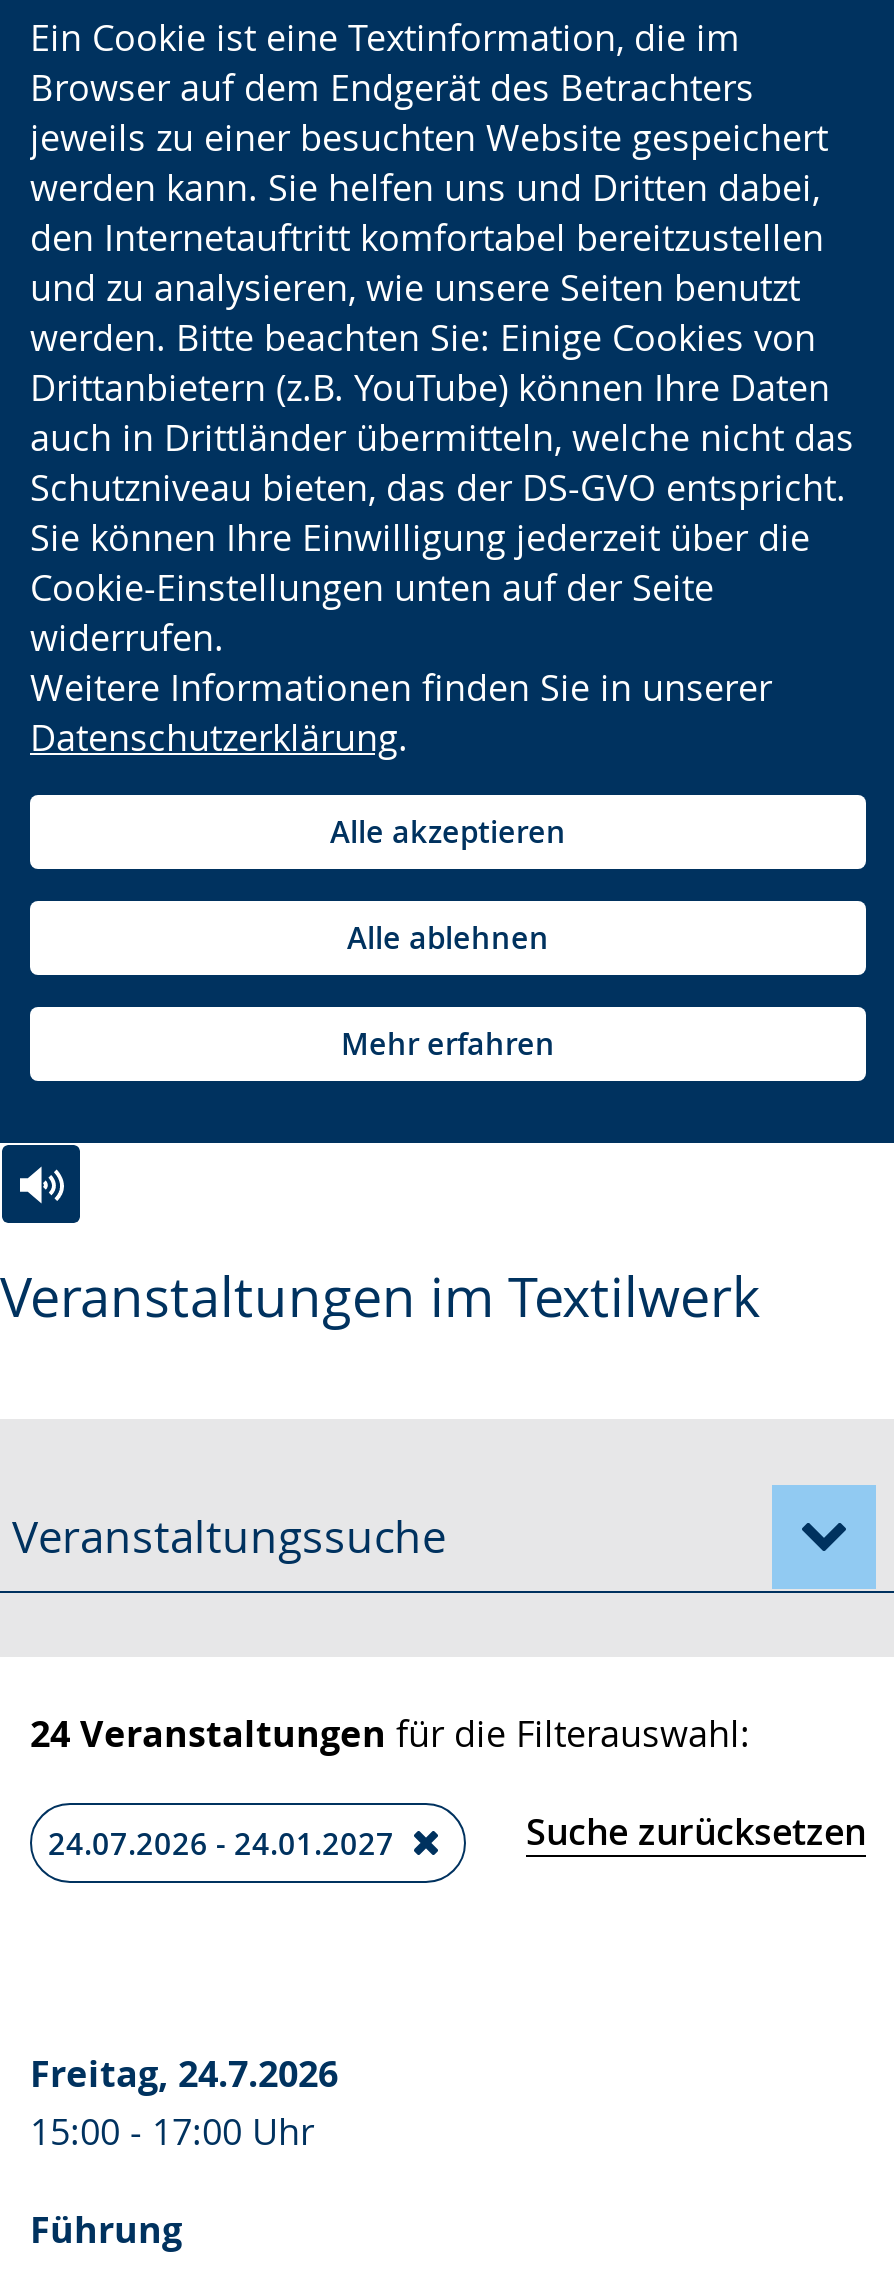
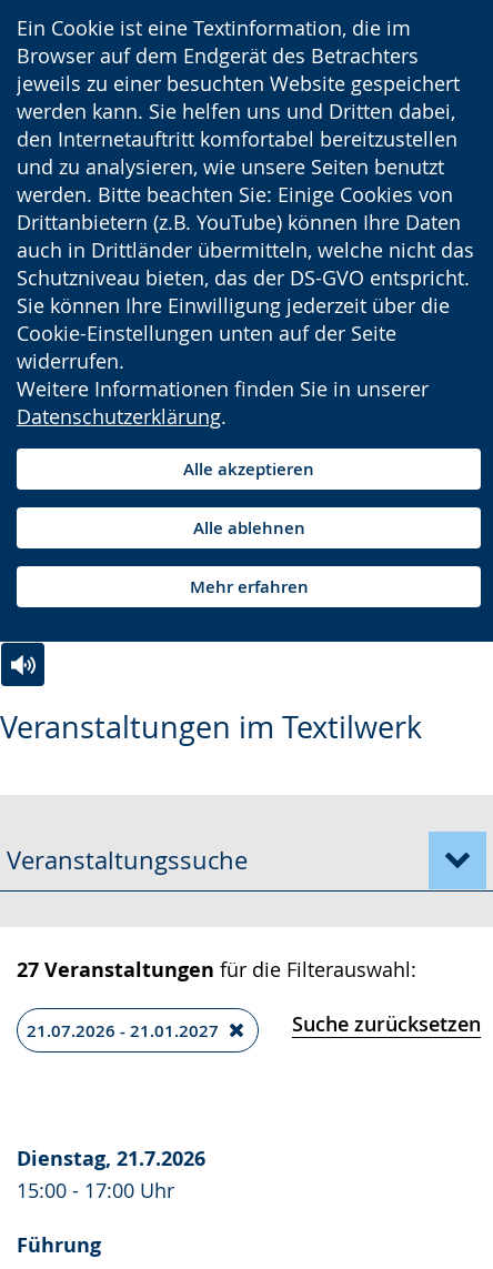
- 24 Veranstaltungen für die Filterauswahl:
+ 27 Veranstaltungen für die Filterauswahl:

- 24.07.2026 - 24.01.2027
+ 21.07.2026 - 21.01.2027

- Freitag, 24.7.2026
+ Dienstag, 21.7.2026
